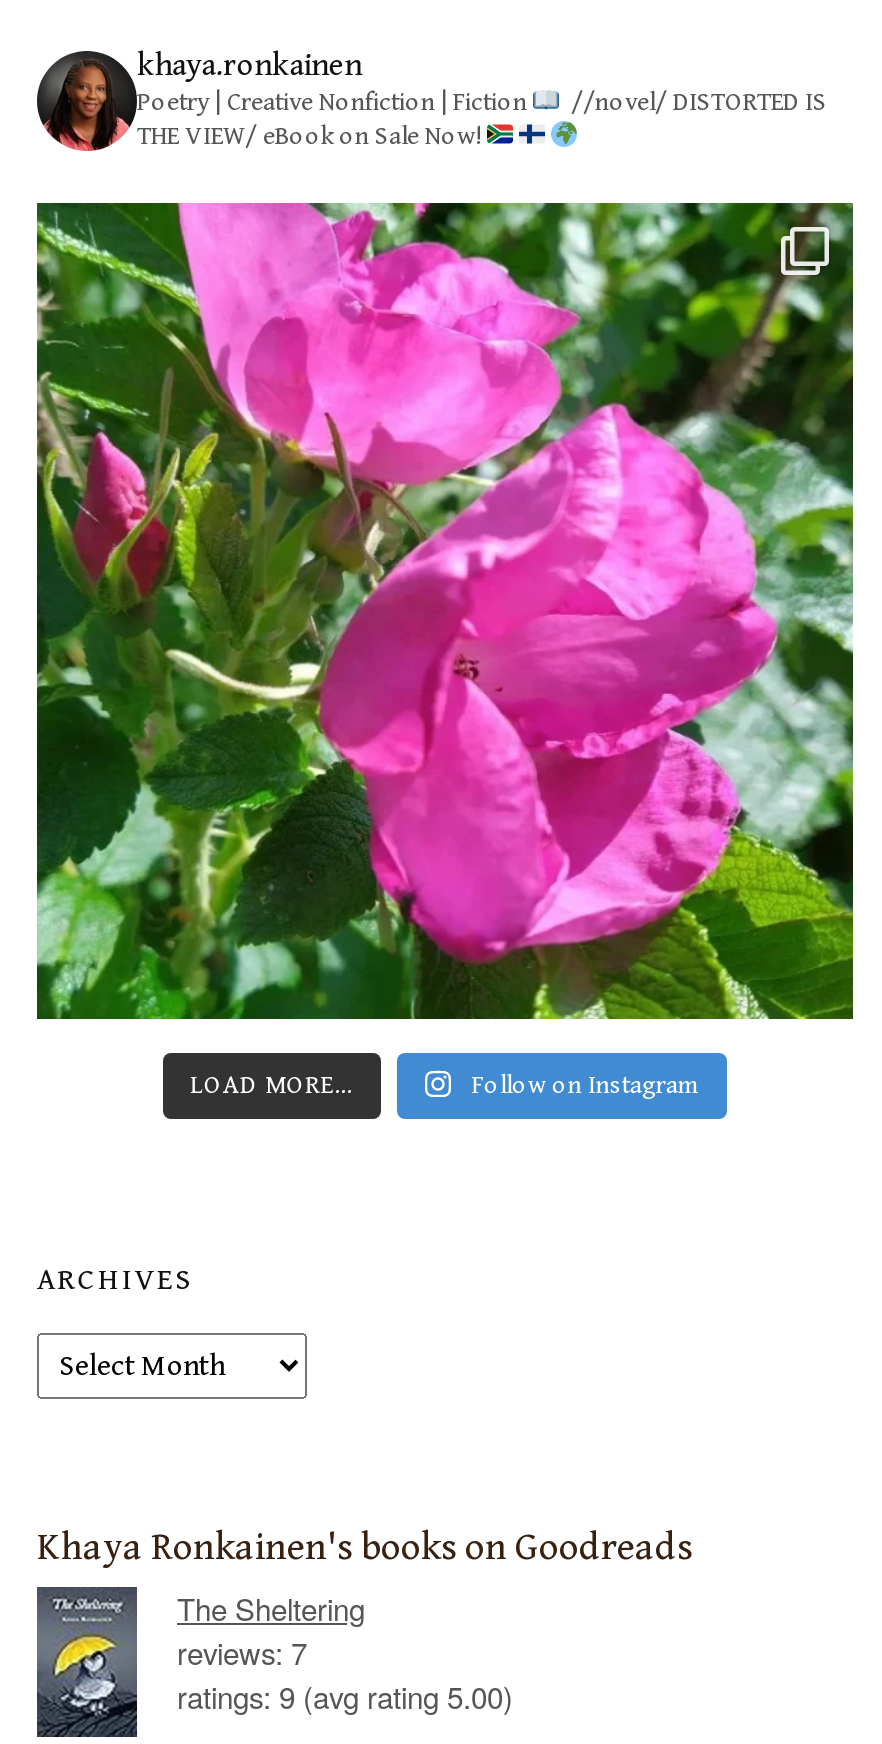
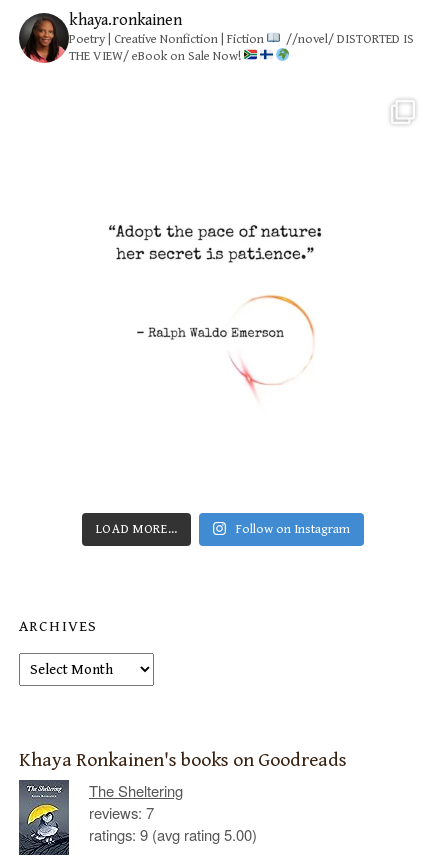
- [image]
